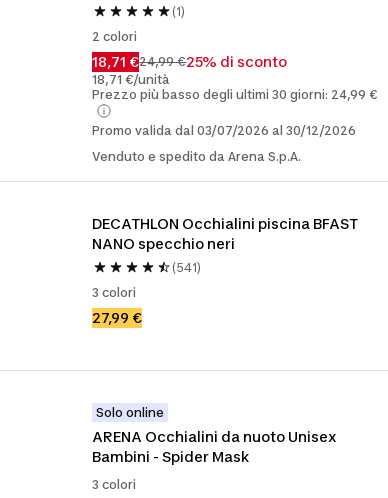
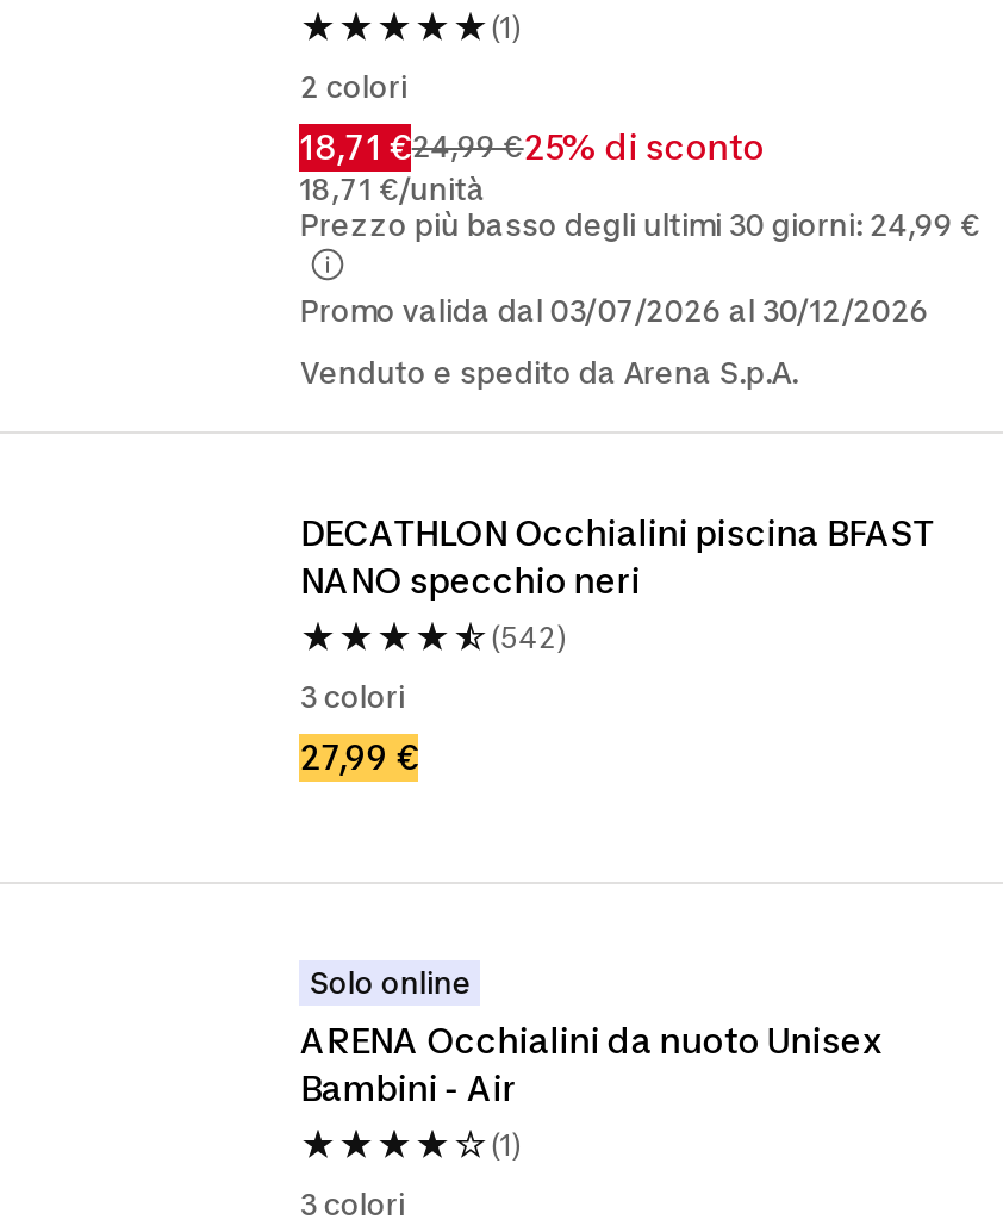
- (541)
+ (542)

- Bambini - Spider Mask
+ Bambini - Air
+ (1)
